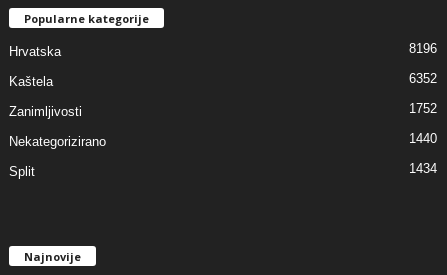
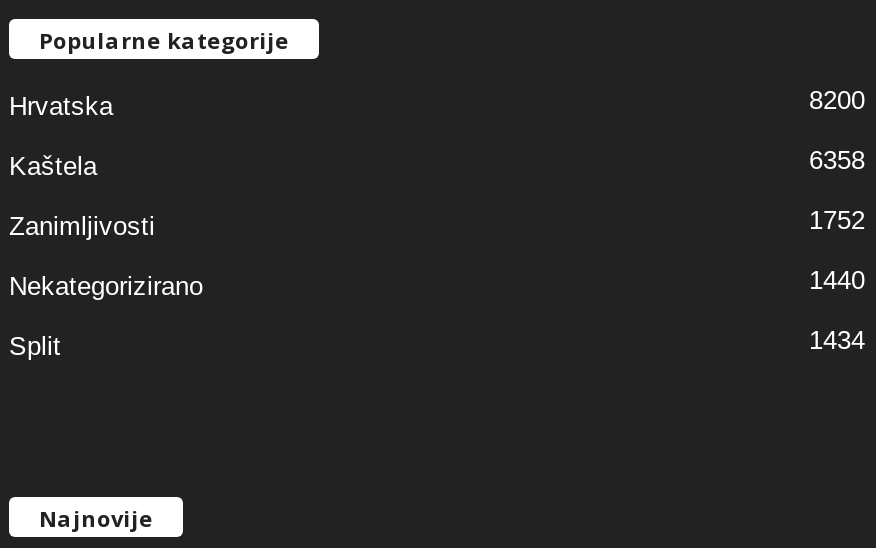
- 8196
+ 8200

- 6352
+ 6358
